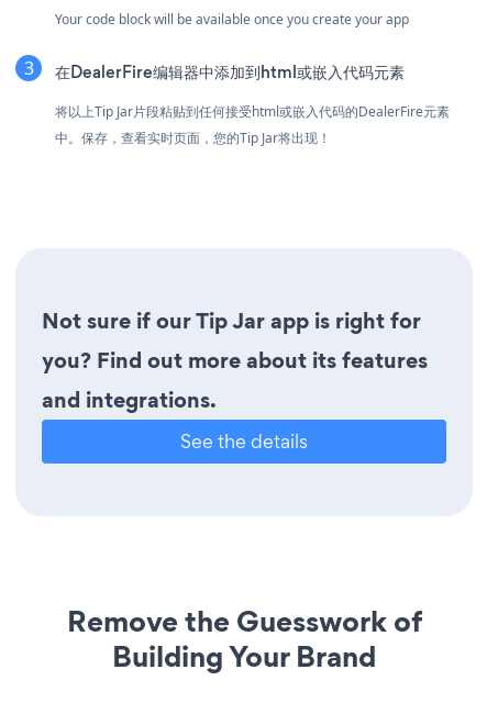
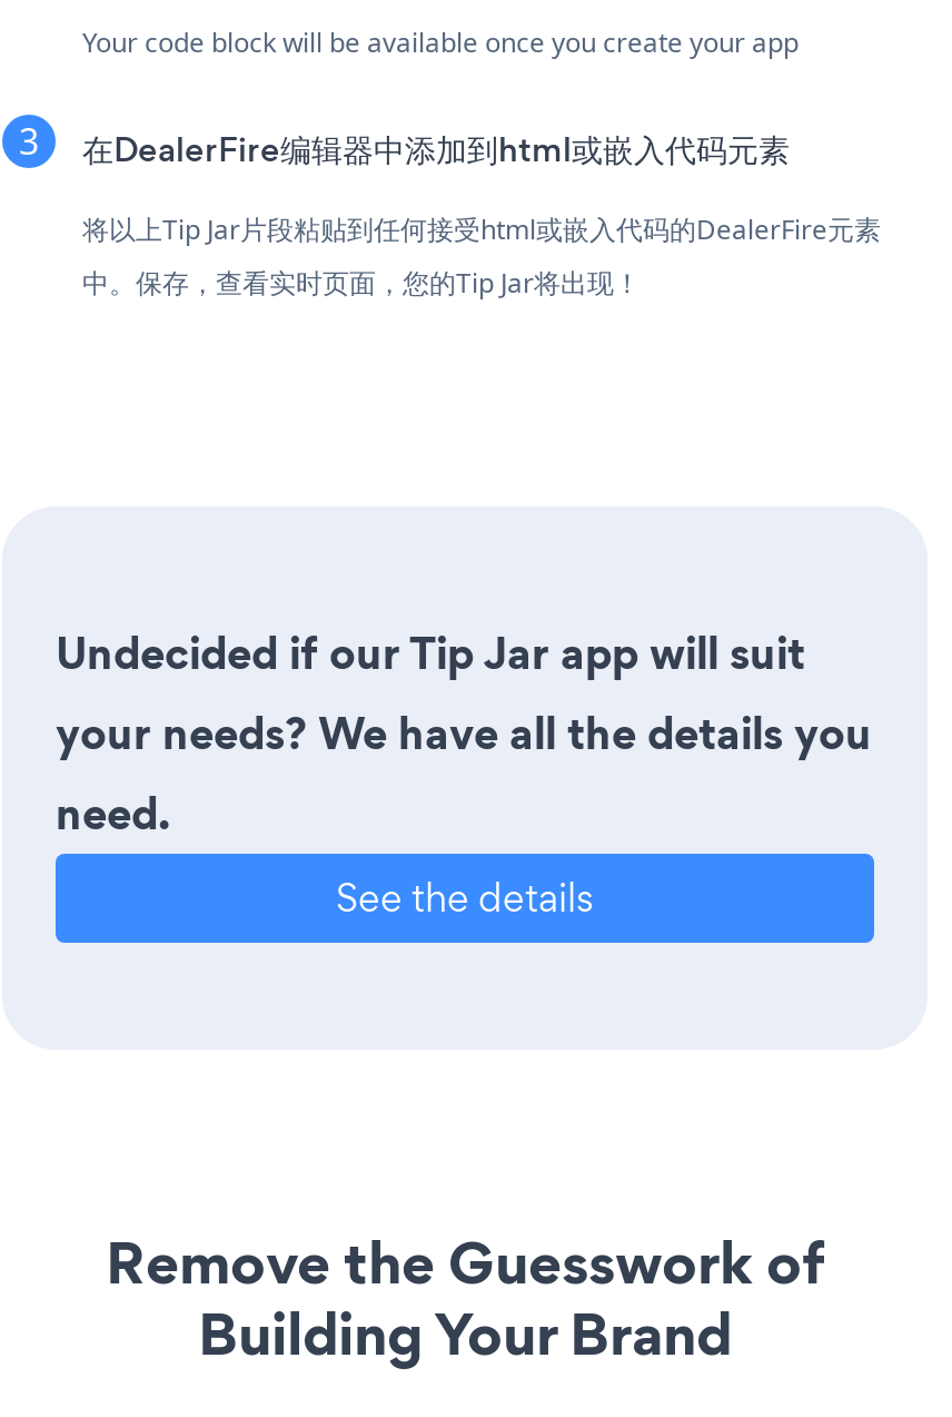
- Not sure if our Tip Jar app is right for
- you? Find out more about its features
- and integrations.
+ Undecided if our Tip Jar app will suit
+ your needs? We have all the details you
+ need.
